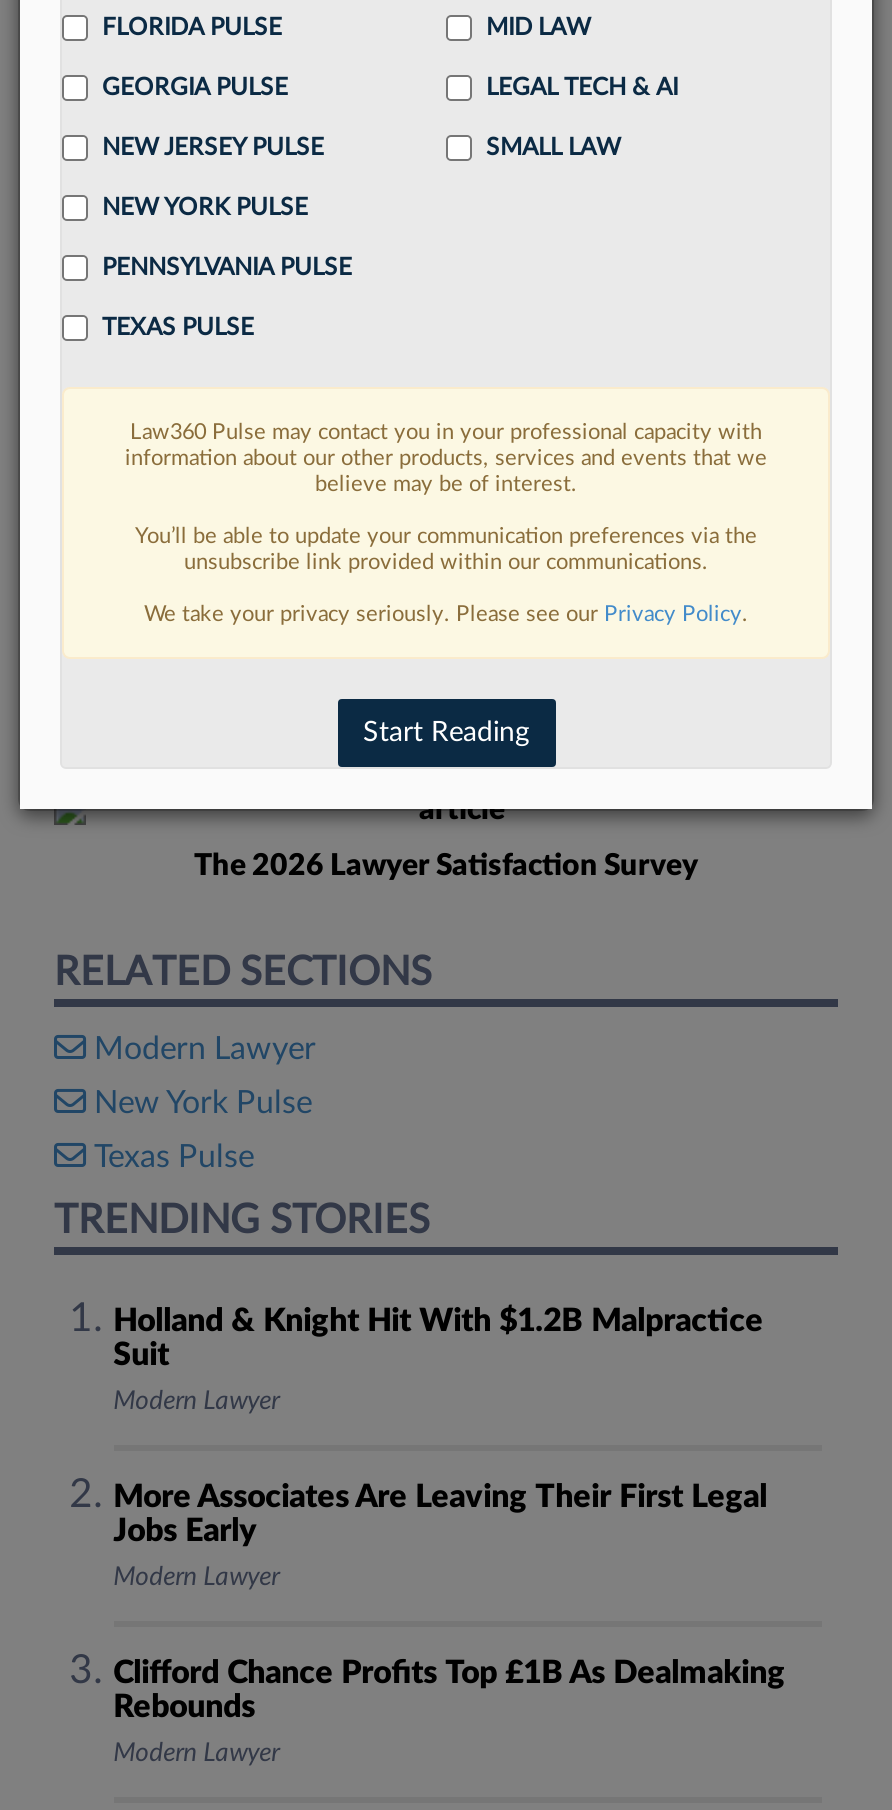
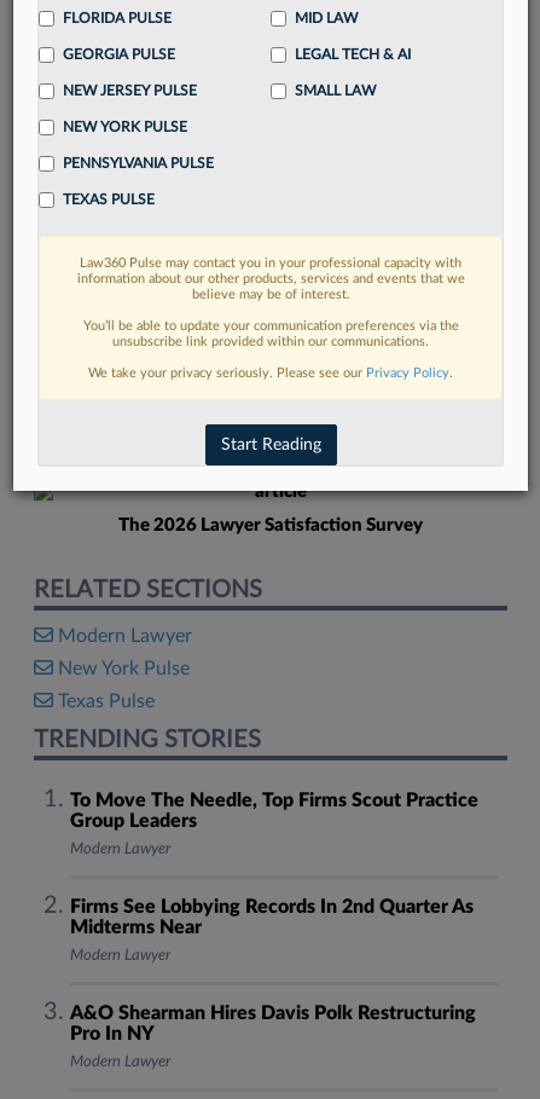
- Holland & Knight Hit With $1.2B Malpractice
- Suit
+ To Move The Needle, Top Firms Scout Practice
+ Group Leaders

- More Associates Are Leaving Their First Legal
- Jobs Early
+ Firms See Lobbying Records In 2nd Quarter As
+ Midterms Near

- Clifford Chance Profits Top £1B As Dealmaking
- Rebounds
+ A&O Shearman Hires Davis Polk Restructuring
+ Pro In NY
